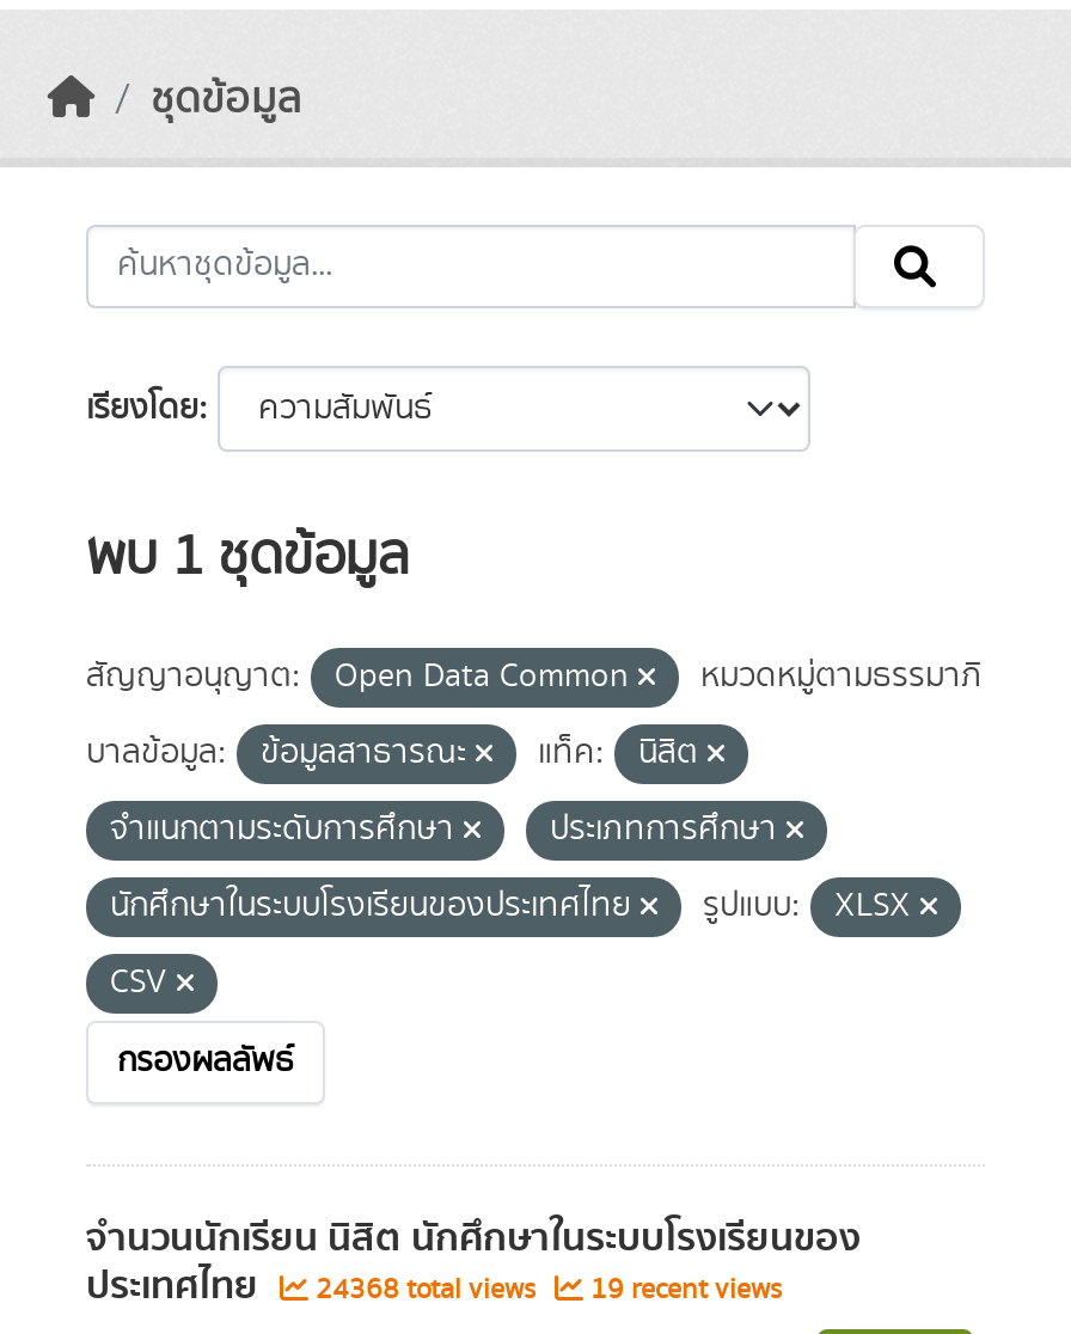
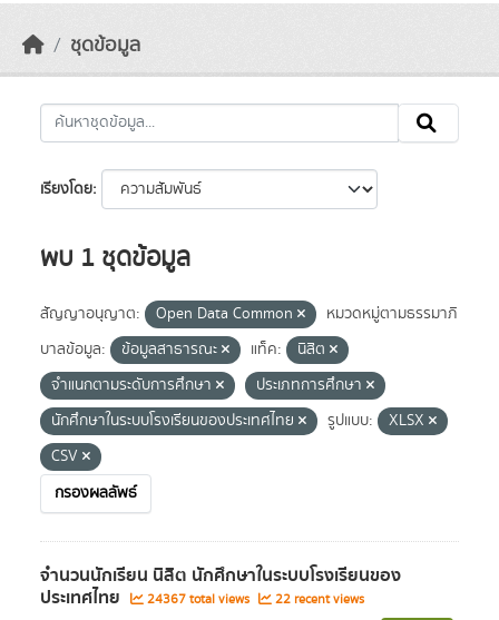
- 24368 total views
+ 24367 total views

- 19 recent views
+ 22 recent views
